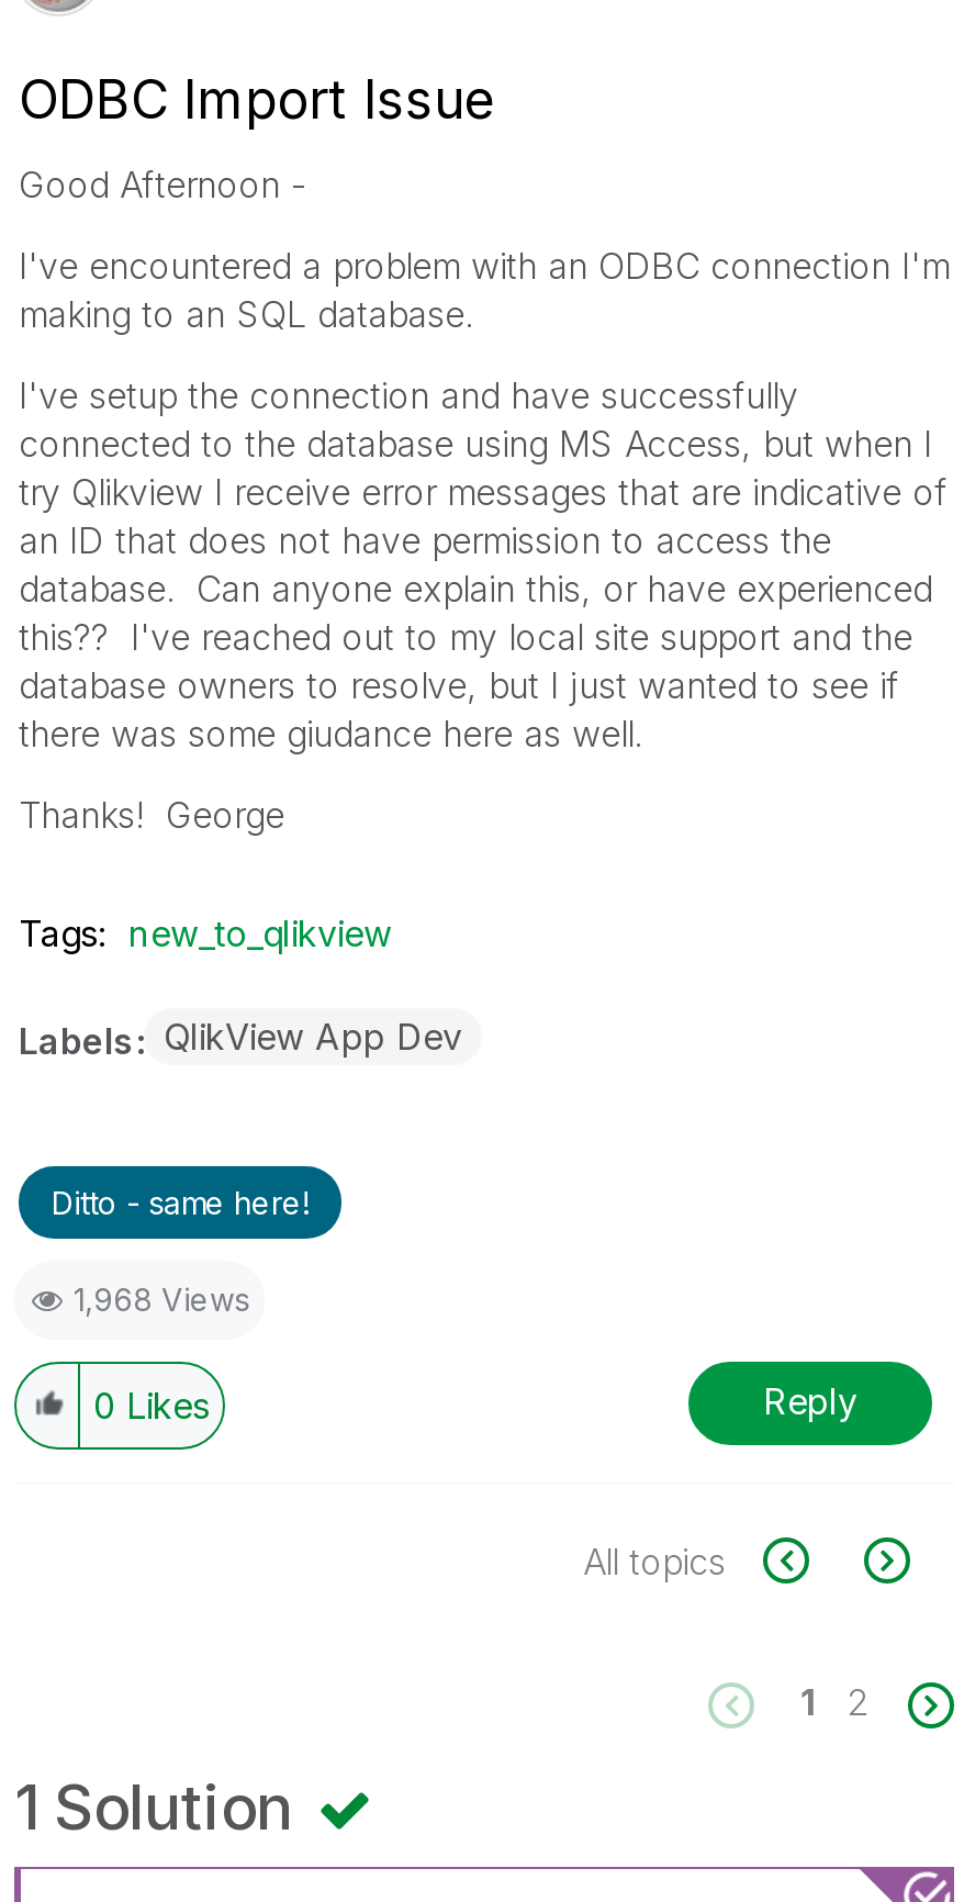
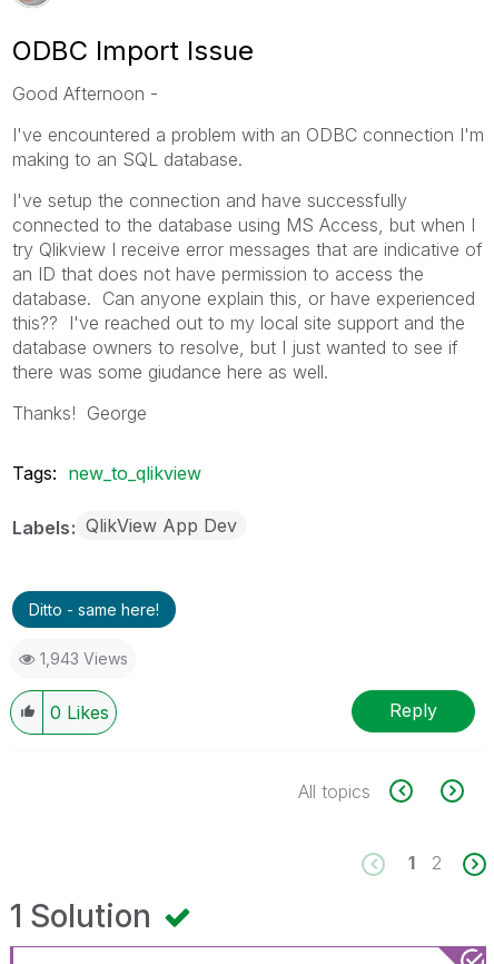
- 1,968 Views
+ 1,943 Views
